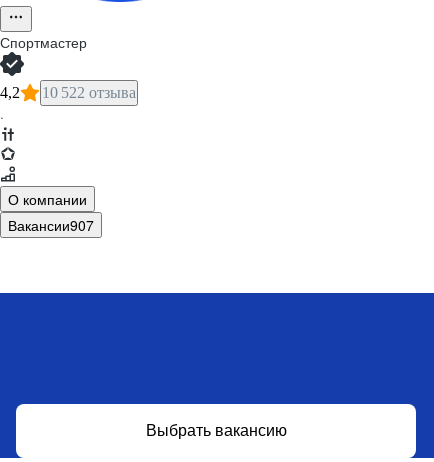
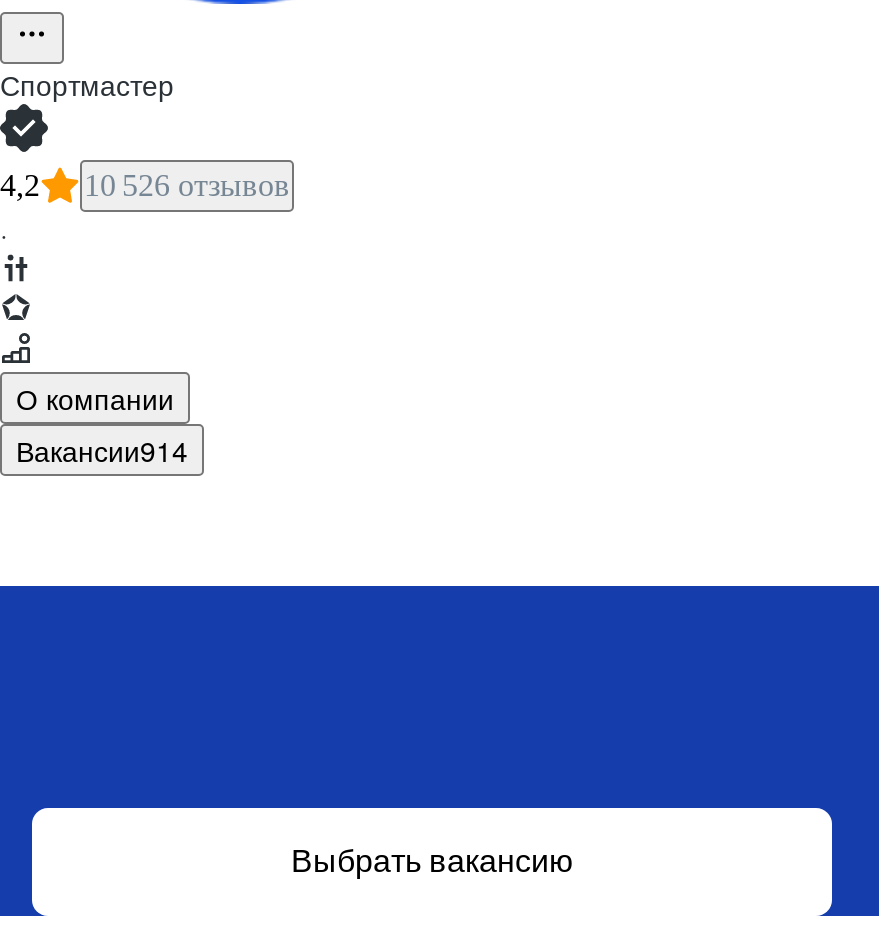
- 4,2 10 522 отзыва
+ 4,2 10 526 отзывов

- Вакансии907
+ Вакансии914
